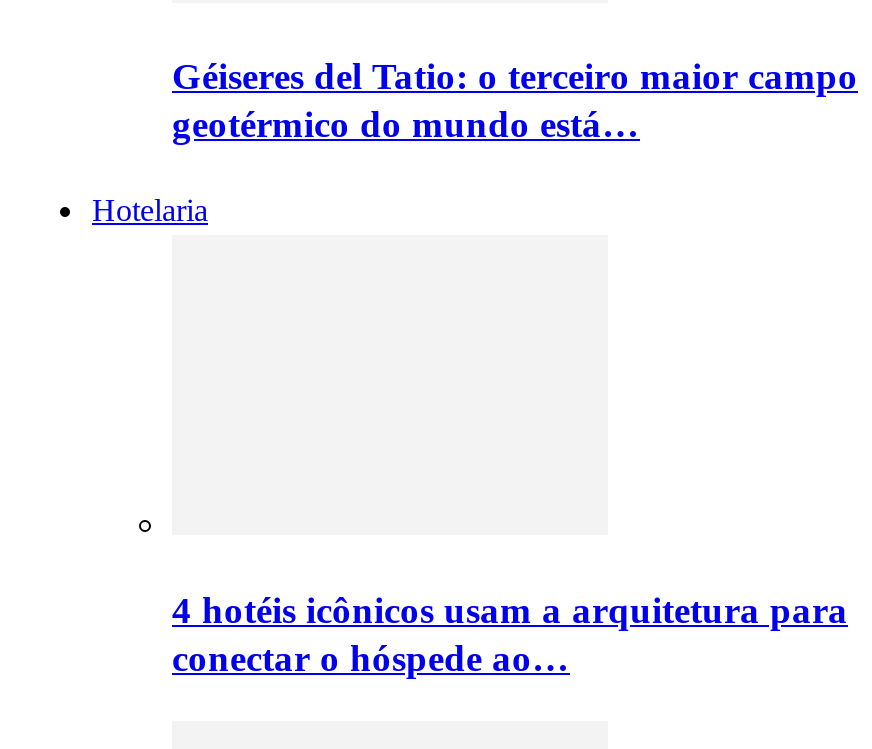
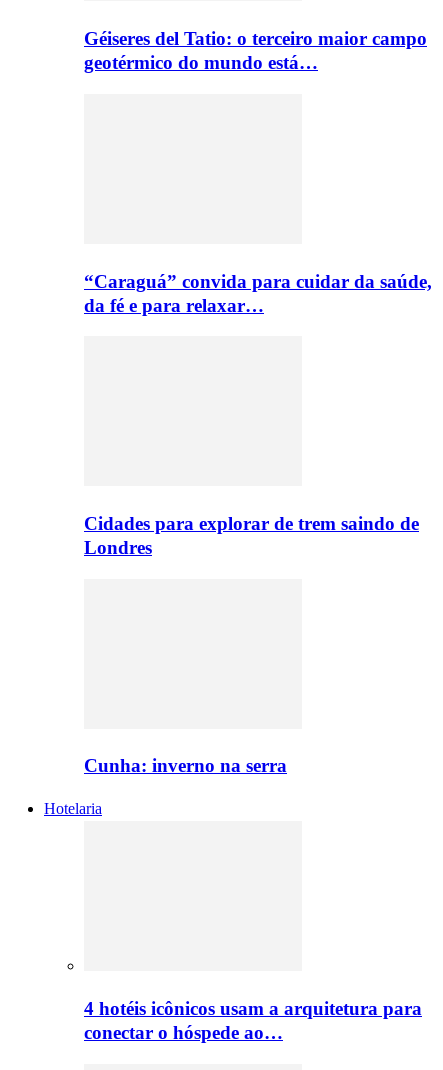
+ “Caraguá” convida para cuidar da saúde,
+ da fé e para relaxar…

+ Cidades para explorar de trem saindo de
+ Londres

+ Cunha: inverno na serra
